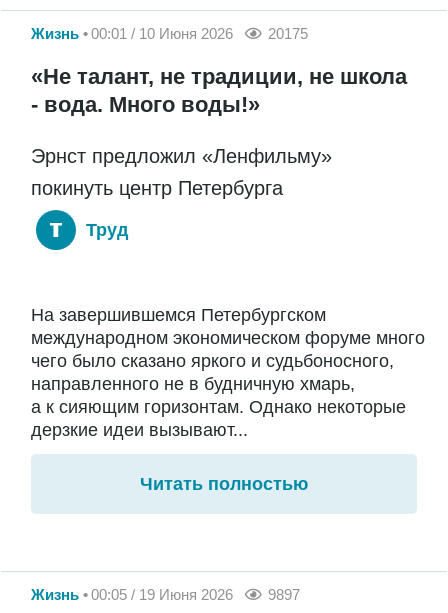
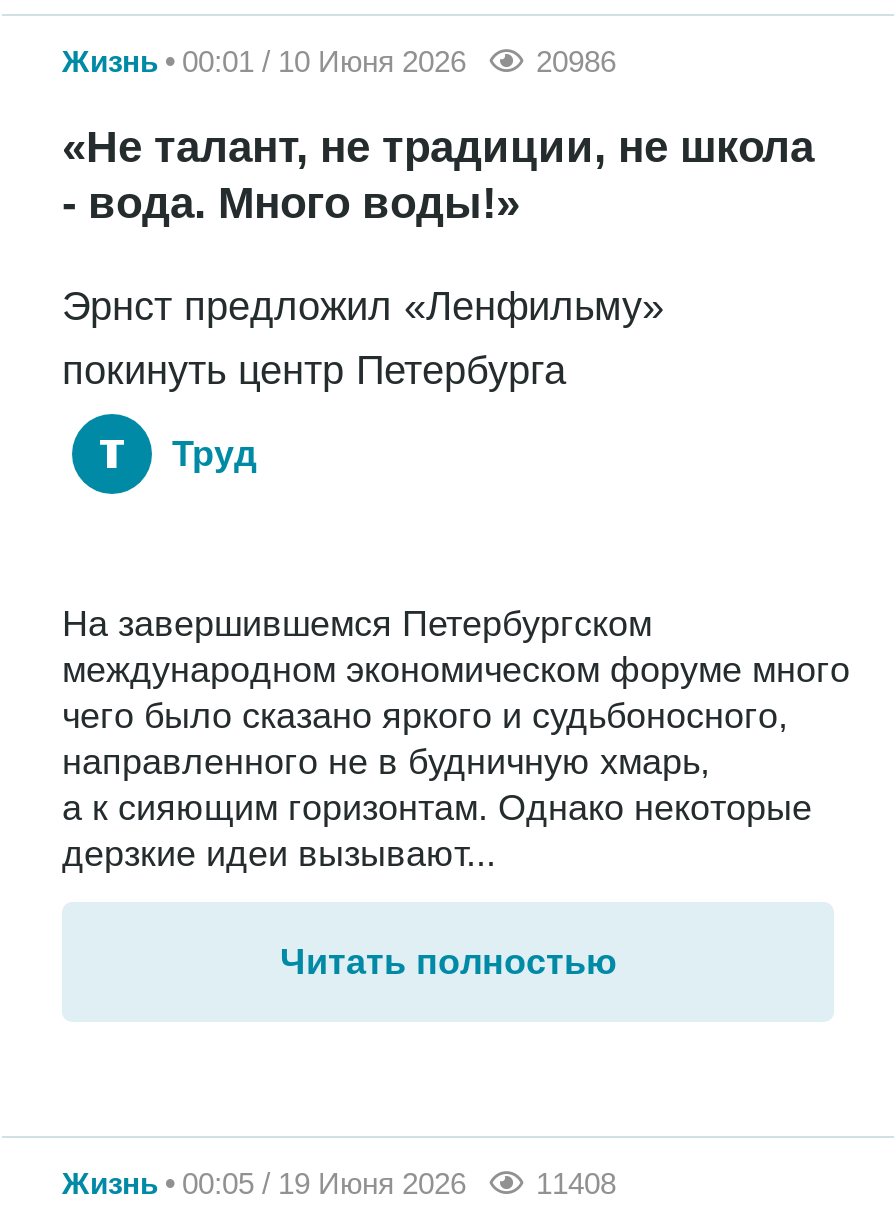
- 20175
+ 20986

- 9897
+ 11408
